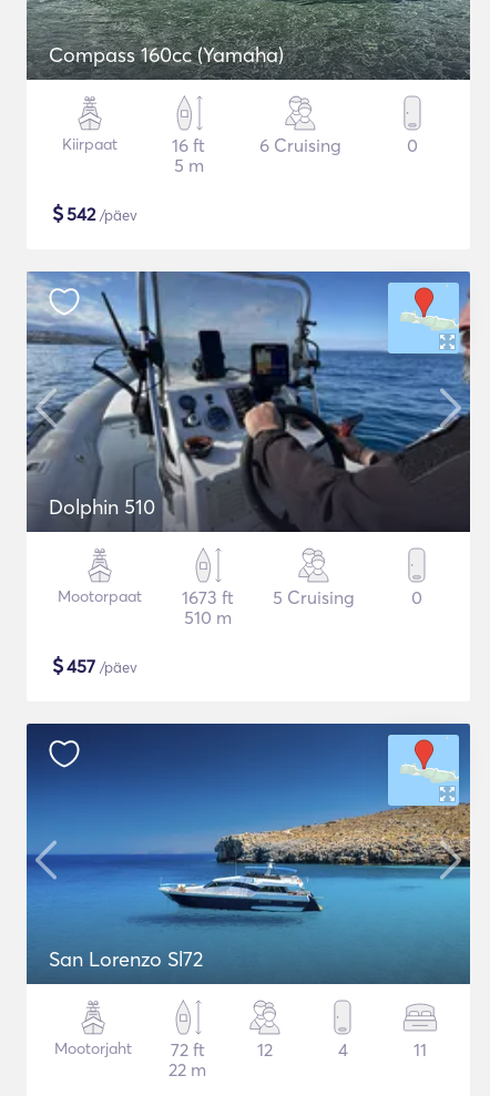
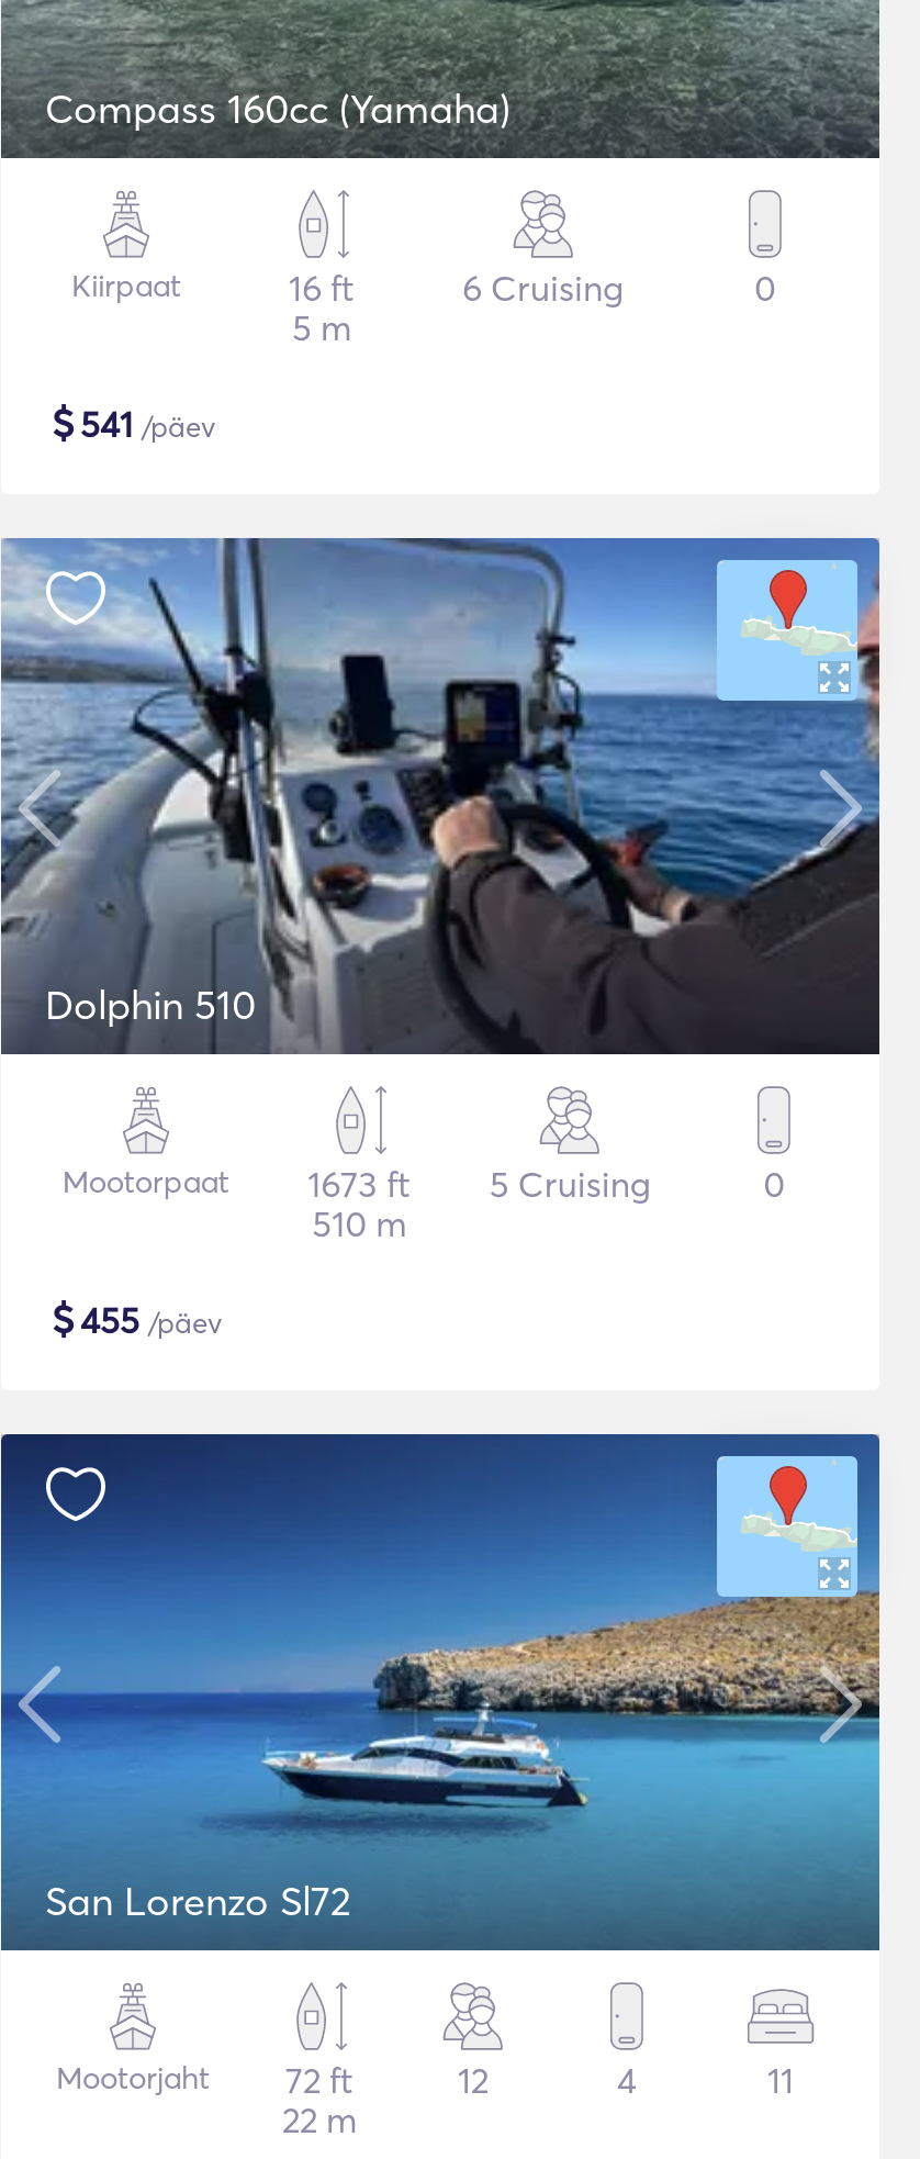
- $542 /päev
+ $541 /päev

- $457 /päev
+ $455 /päev
